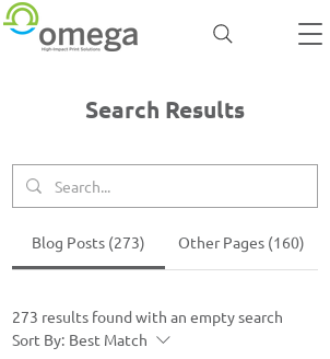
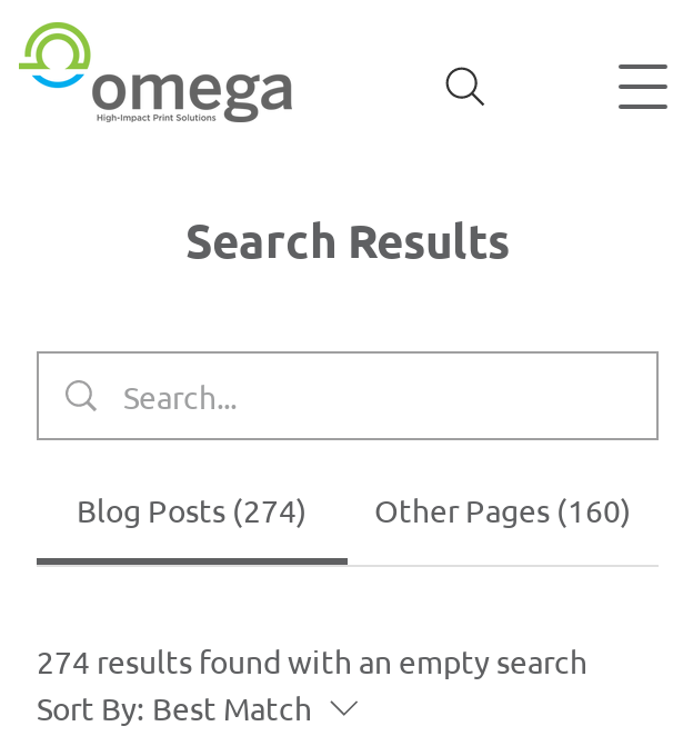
- Blog Posts (273) Other Pages (160)
+ Blog Posts (274) Other Pages (160)

- 273 results found with an empty search
+ 274 results found with an empty search
